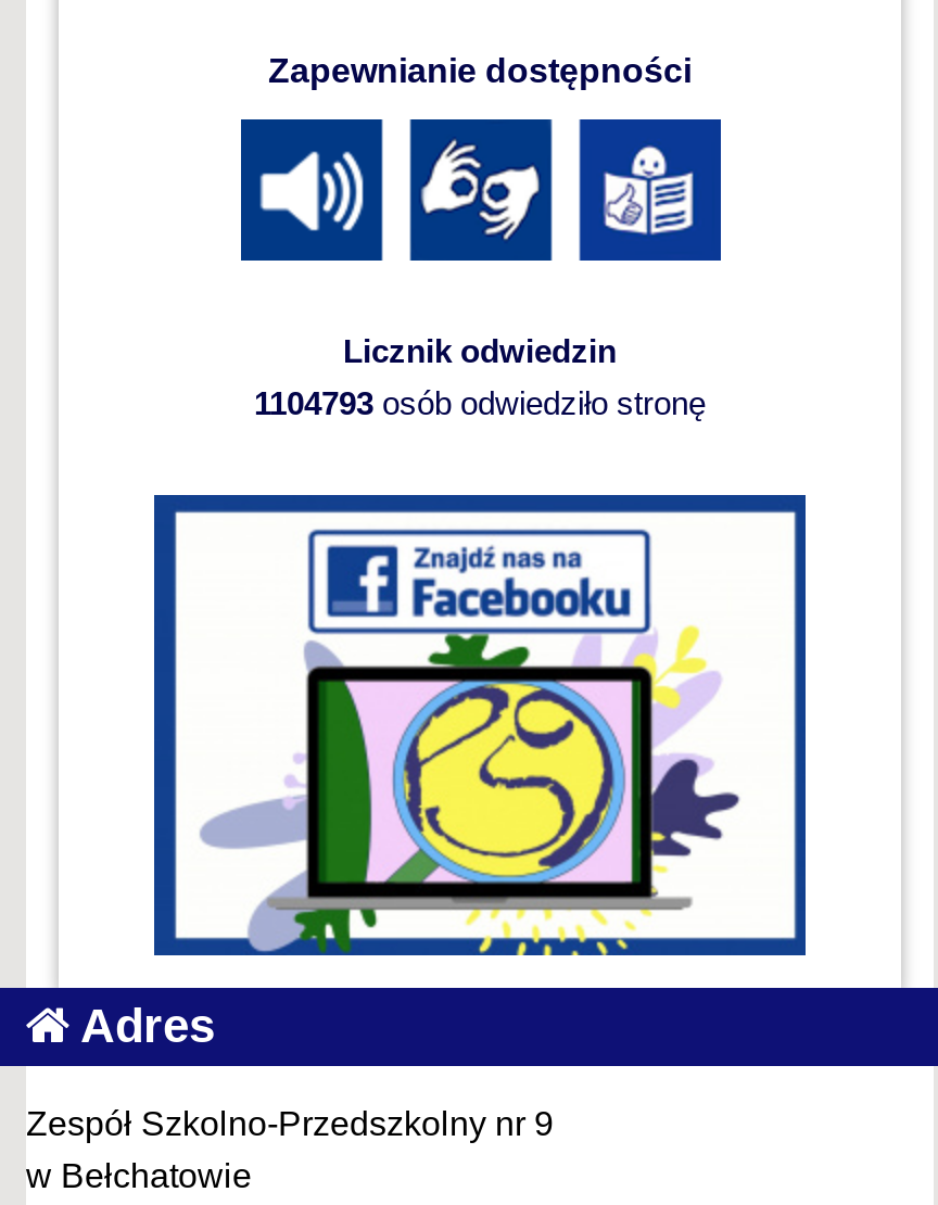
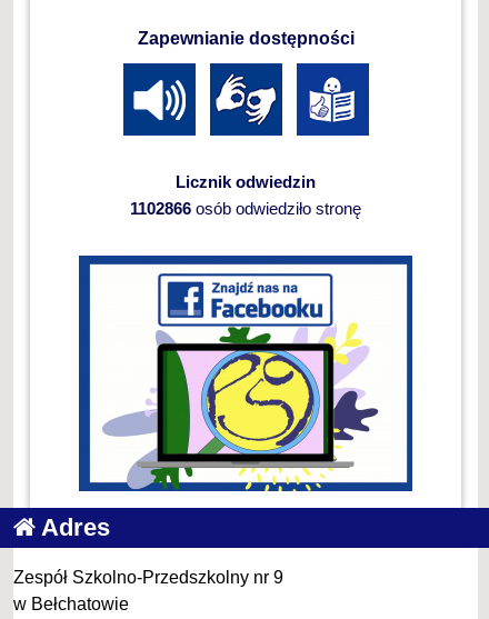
- 1104793 osób odwiedziło stronę
+ 1102866 osób odwiedziło stronę
